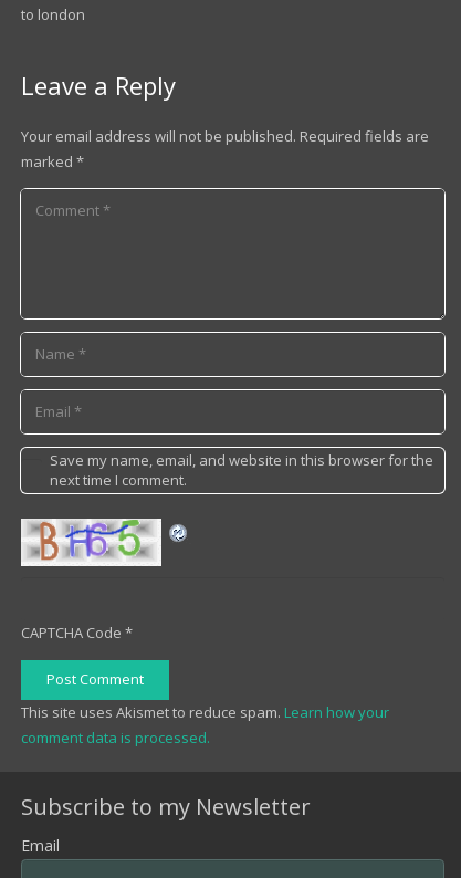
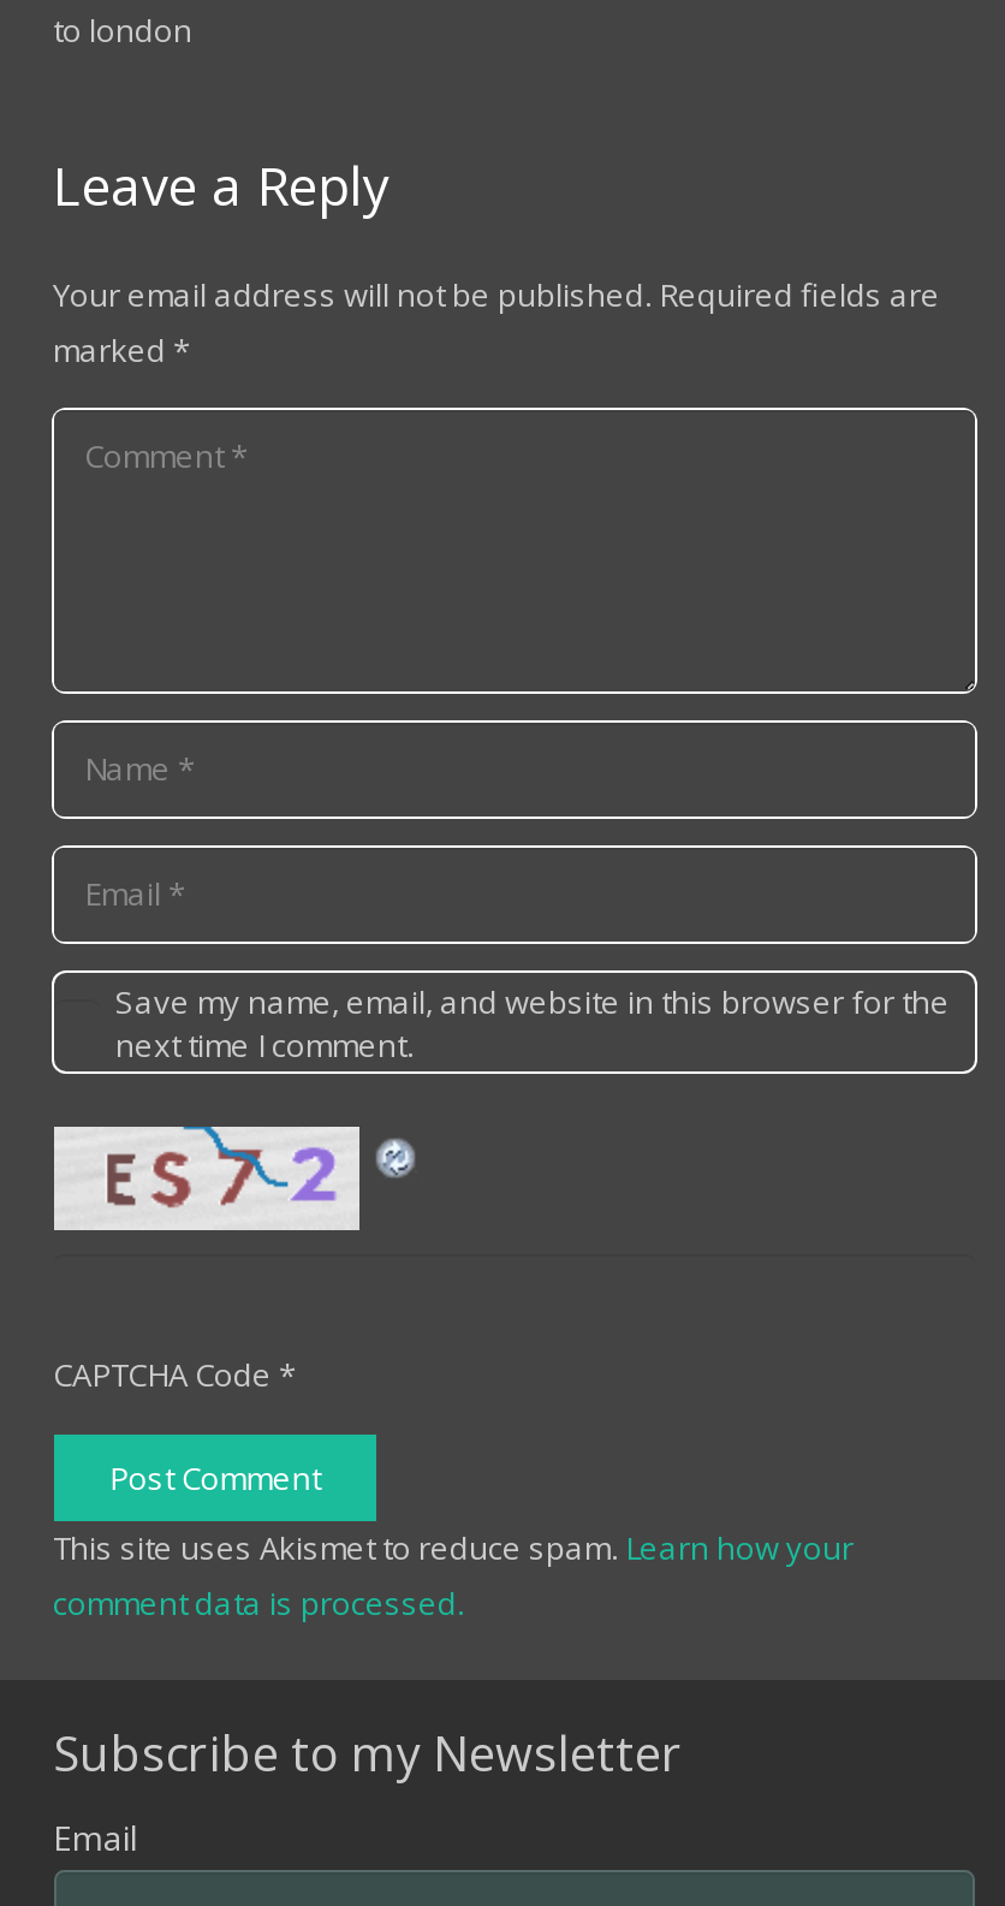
- [image]
+ [image]
